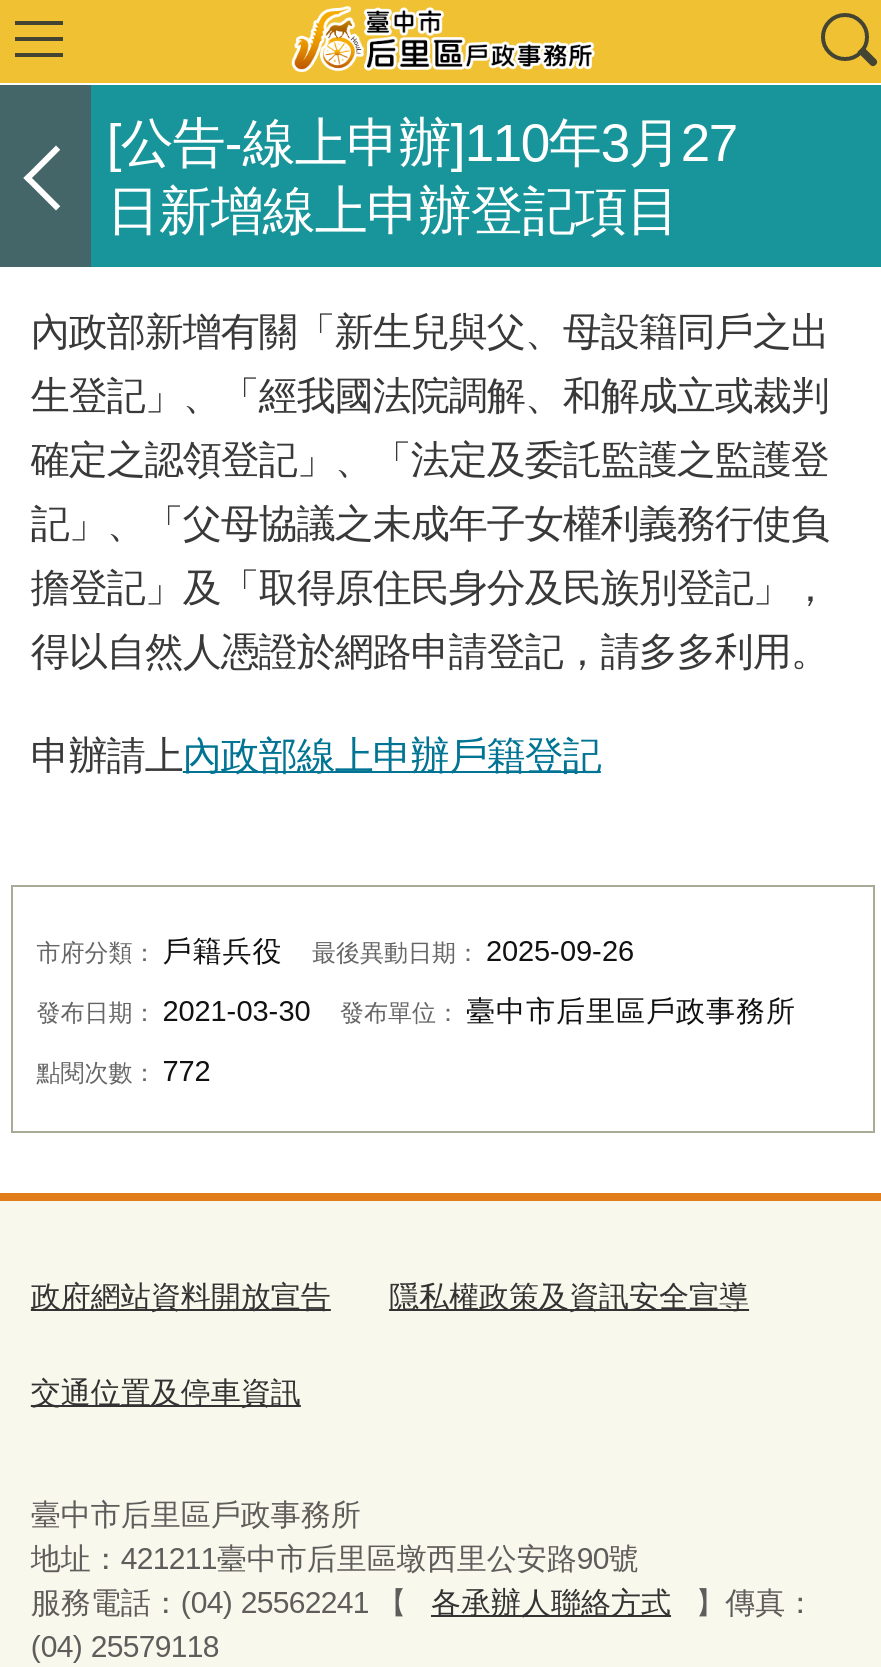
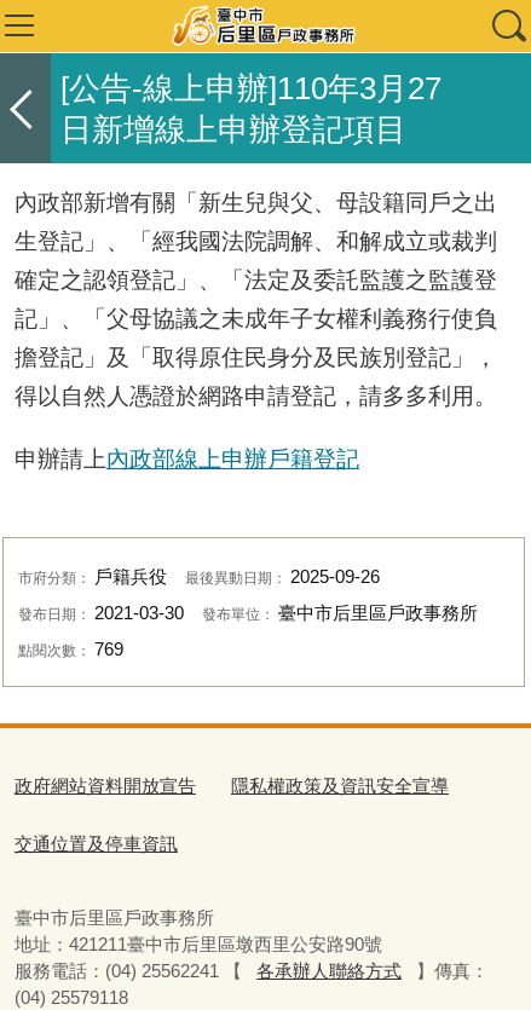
- 點閱次數：772
+ 點閱次數：769
